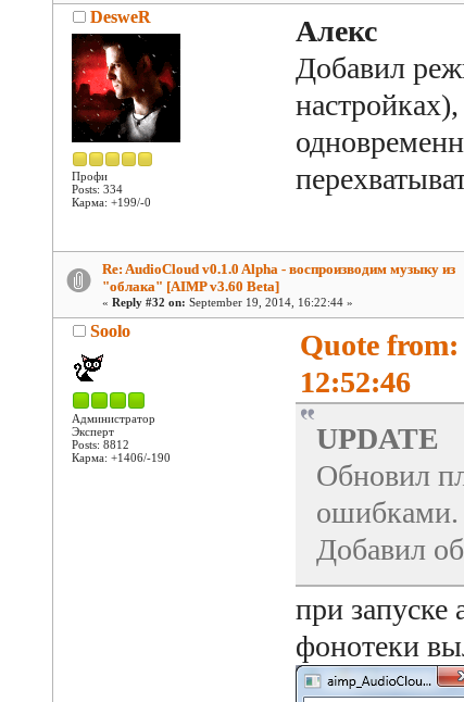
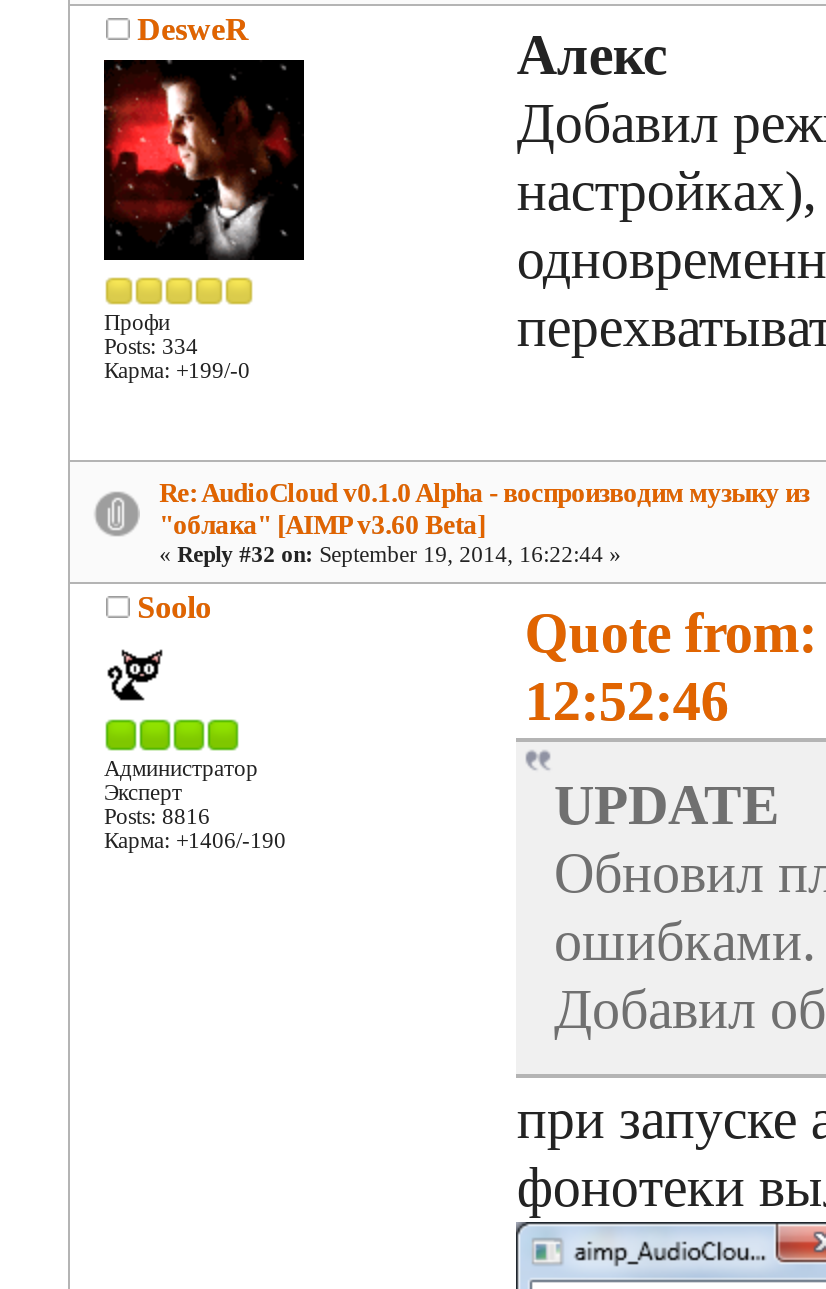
- Posts: 8812
+ Posts: 8816
